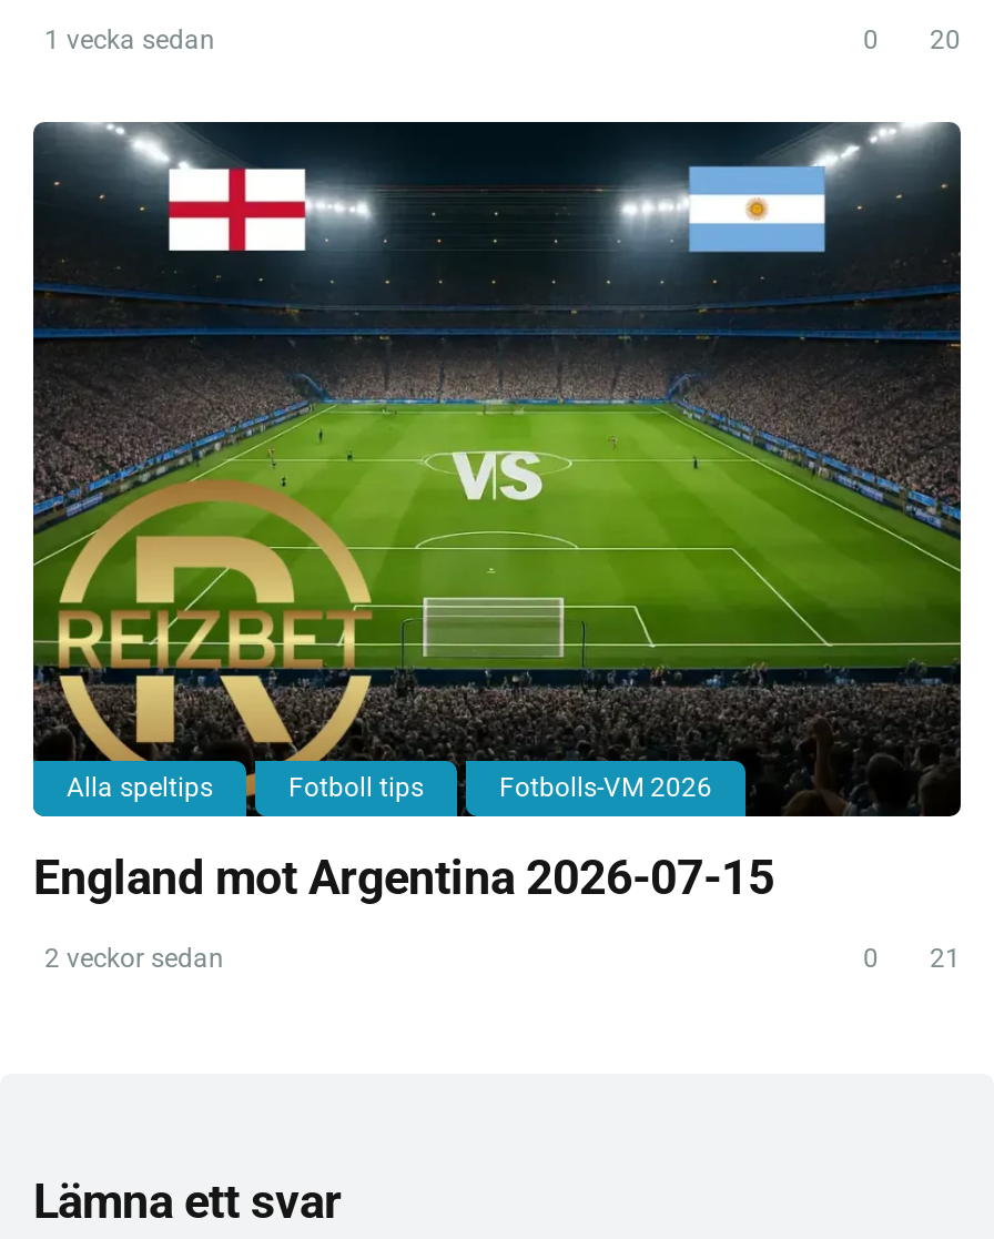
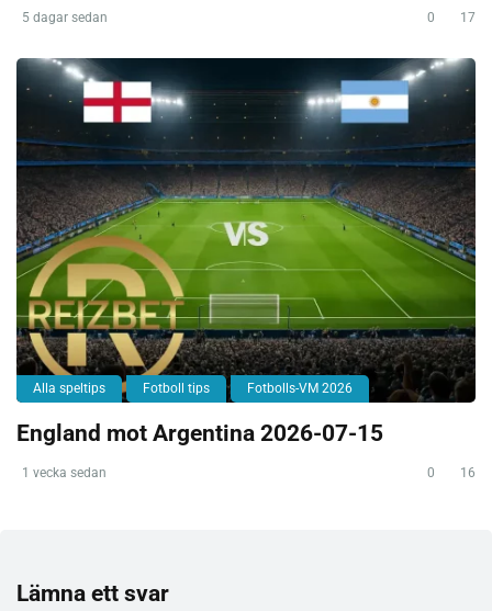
- 1 vecka sedan
+ 5 dagar sedan

- 0 20
+ 0 17

- 2 veckor sedan
+ 1 vecka sedan

- 0 21
+ 0 16
